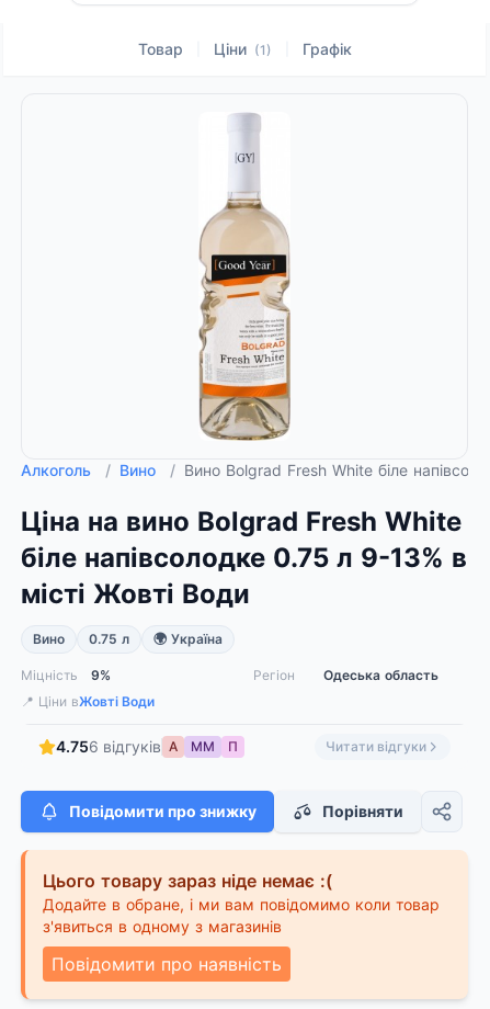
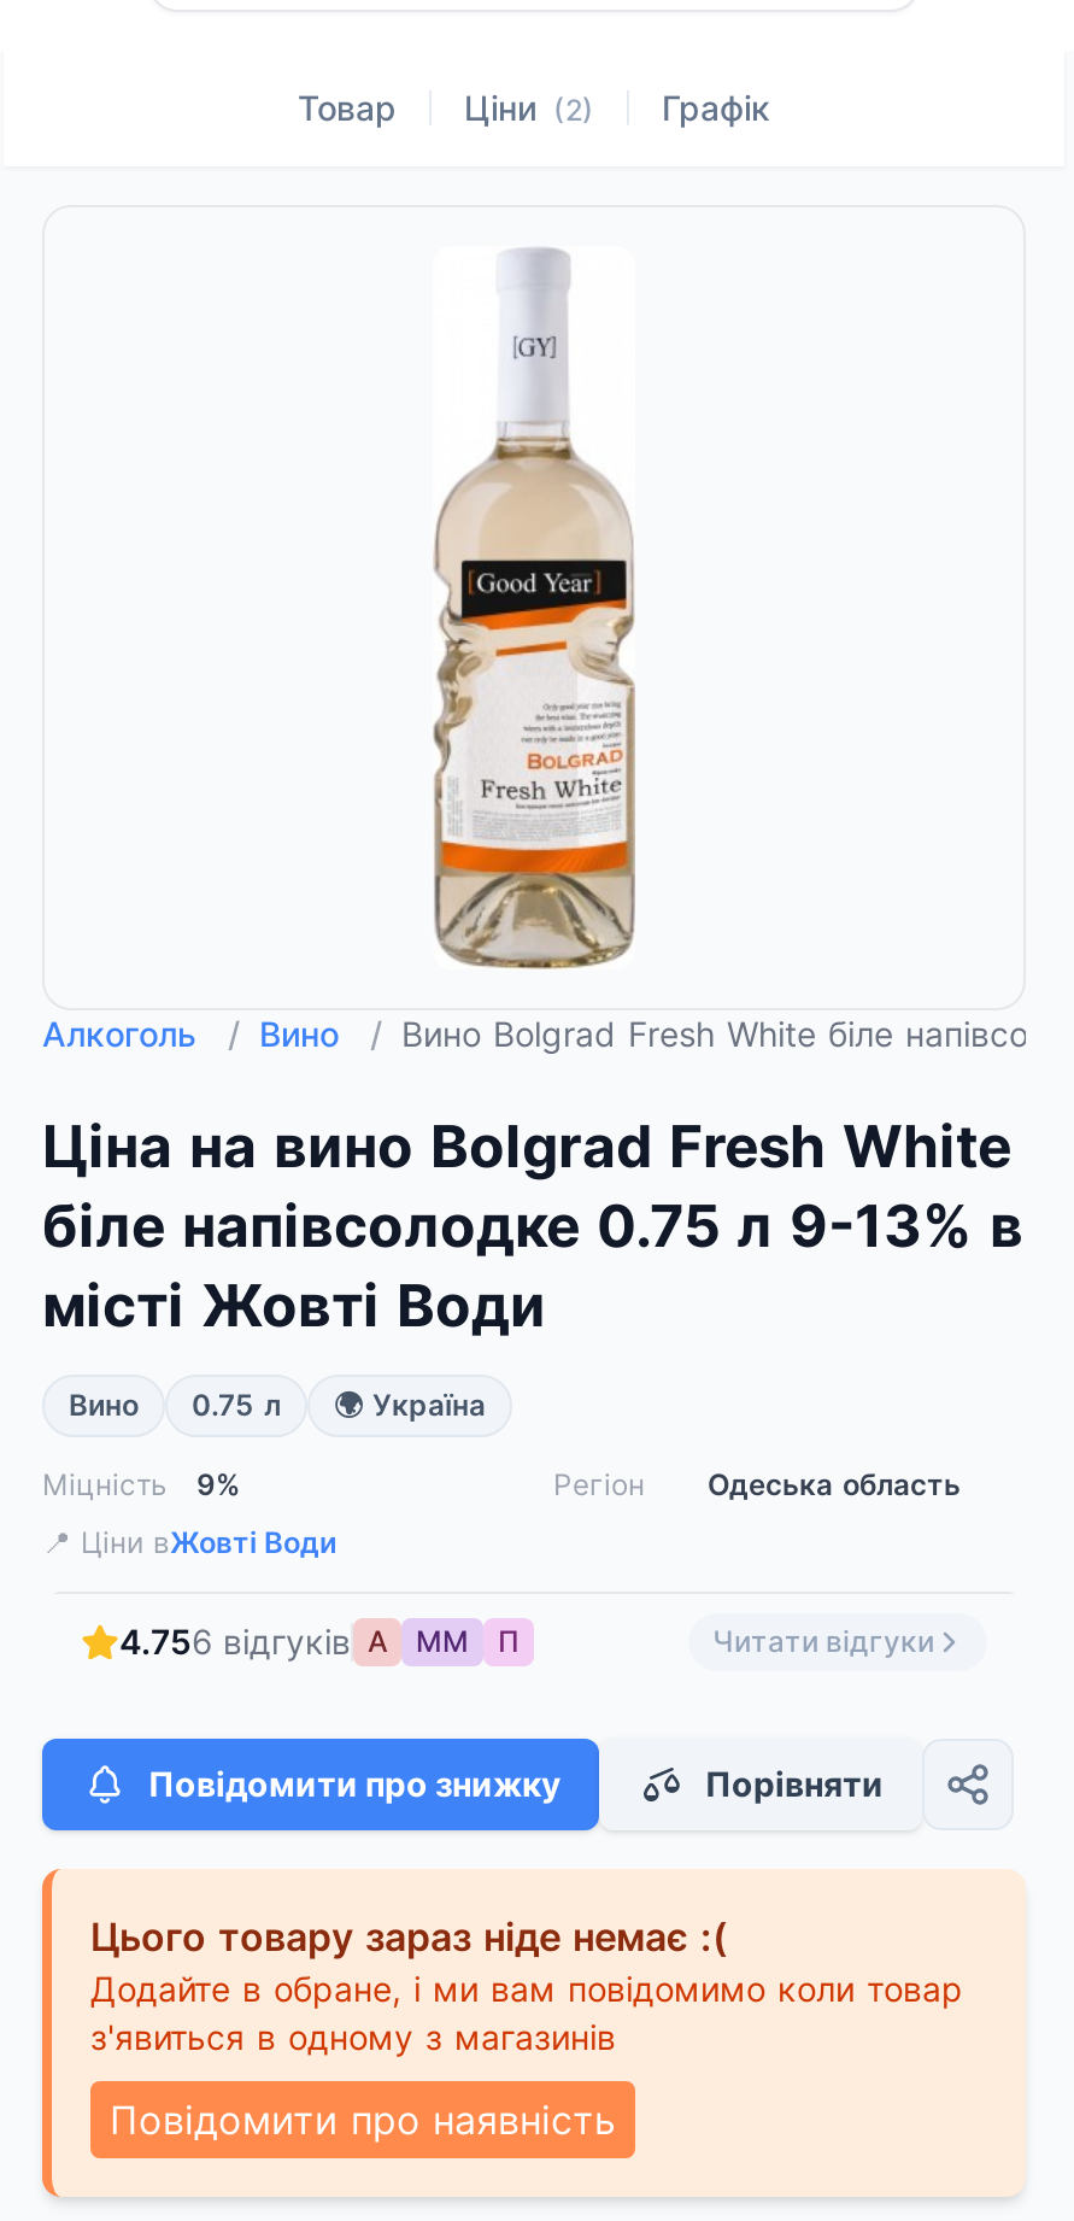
- Ціни (1)
+ Ціни (2)
